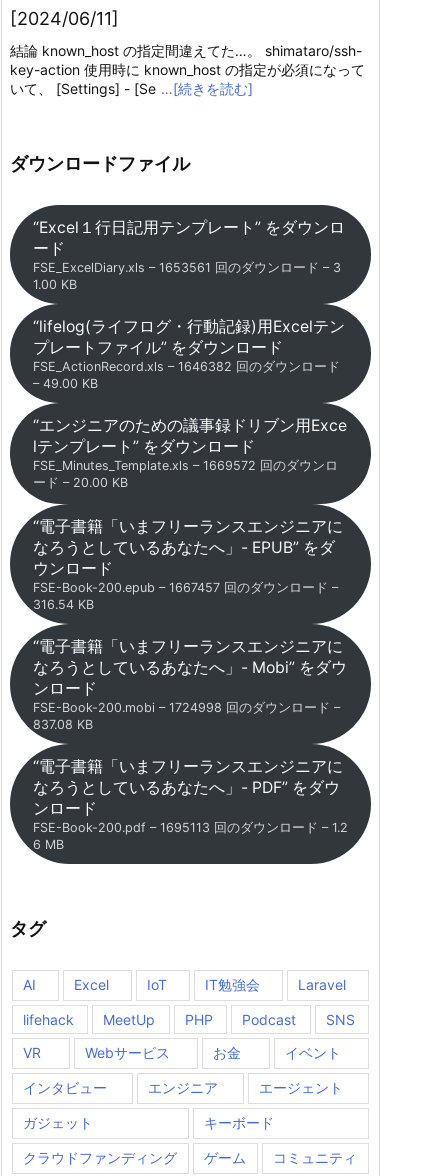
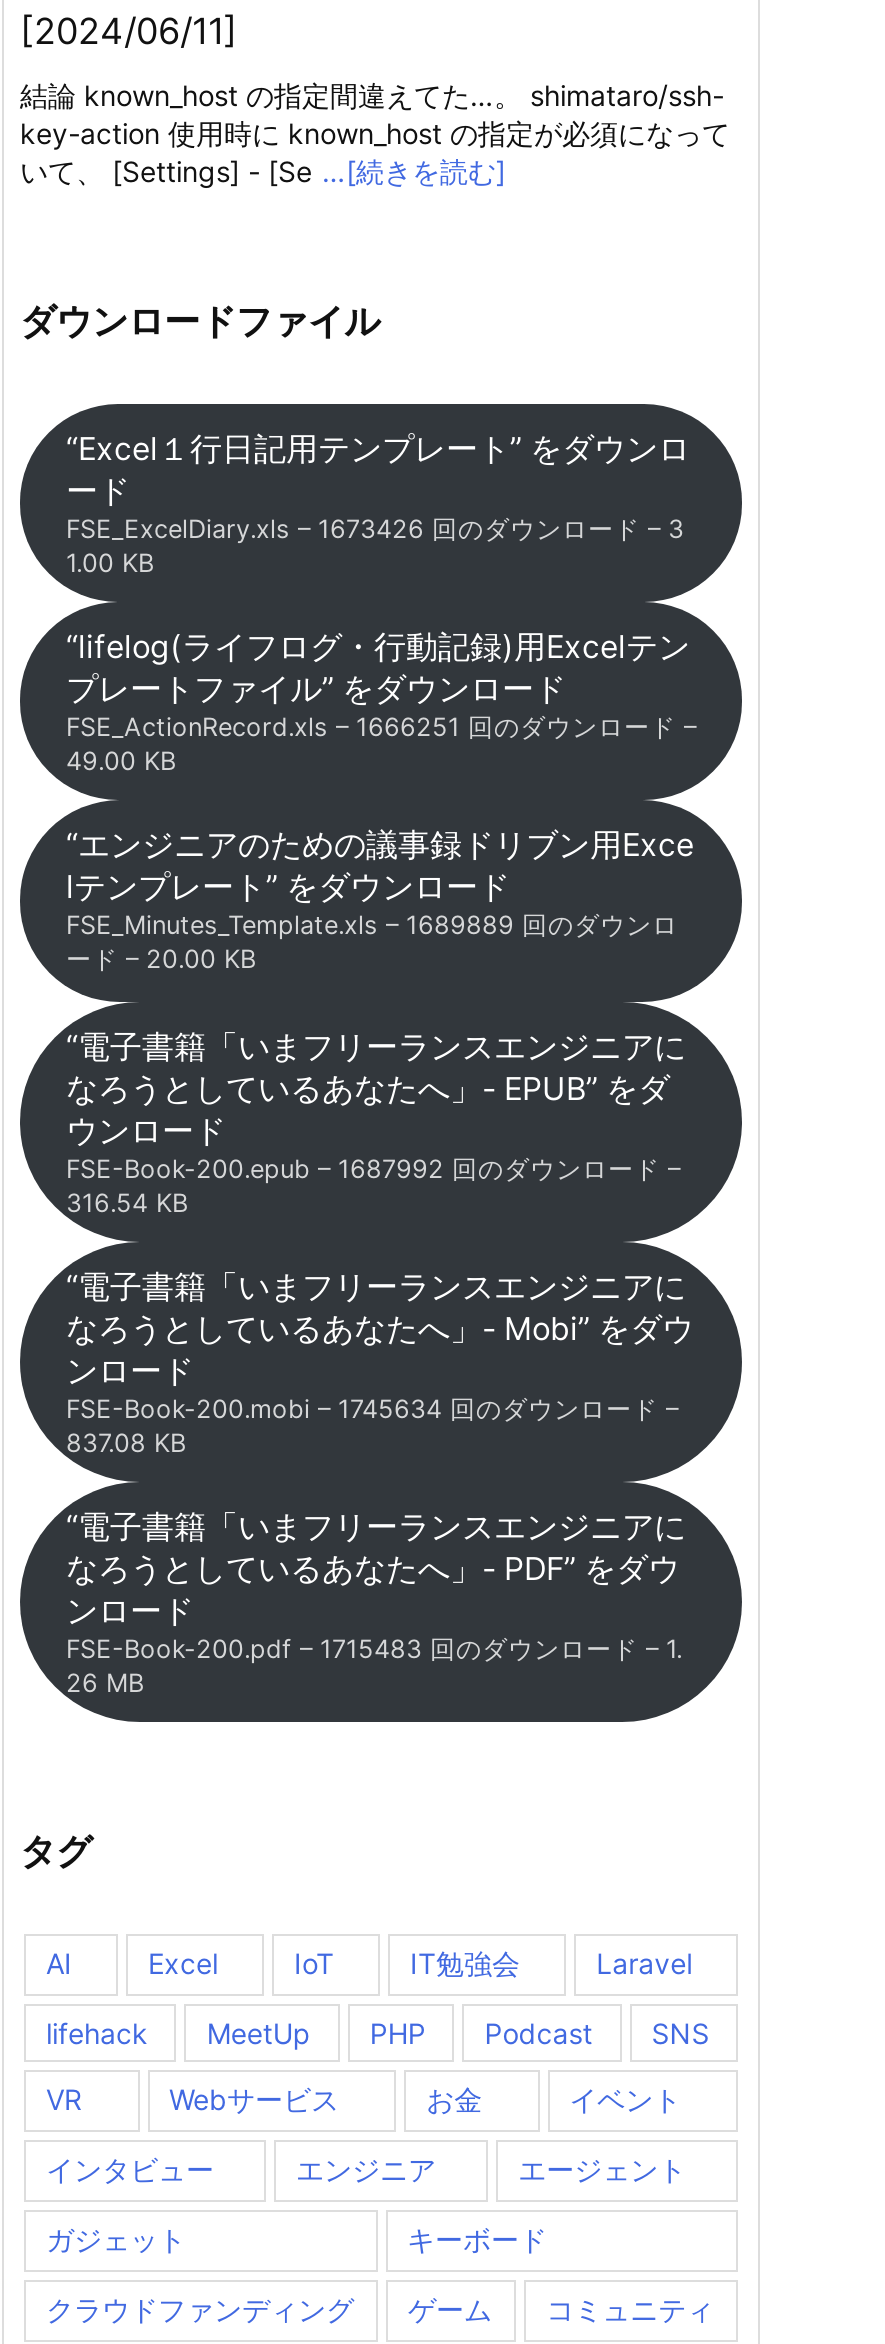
- FSE_ExcelDiary.xls – 1653561 回のダウンロード – 3
+ FSE_ExcelDiary.xls – 1673426 回のダウンロード – 3

- FSE_ActionRecord.xls – 1646382 回のダウンロード
- – 49.00 KB
+ FSE_ActionRecord.xls – 1666251 回のダウンロード –
+ 49.00 KB

- FSE_Minutes_Template.xls – 1669572 回のダウンロ
+ FSE_Minutes_Template.xls – 1689889 回のダウンロ

- FSE-Book-200.epub – 1667457 回のダウンロード –
+ FSE-Book-200.epub – 1687992 回のダウンロード –

- FSE-Book-200.mobi – 1724998 回のダウンロード –
+ FSE-Book-200.mobi – 1745634 回のダウンロード –

- FSE-Book-200.pdf – 1695113 回のダウンロード – 1.2
+ FSE-Book-200.pdf – 1715483 回のダウンロード – 1.

- 6 MB
+ 26 MB
